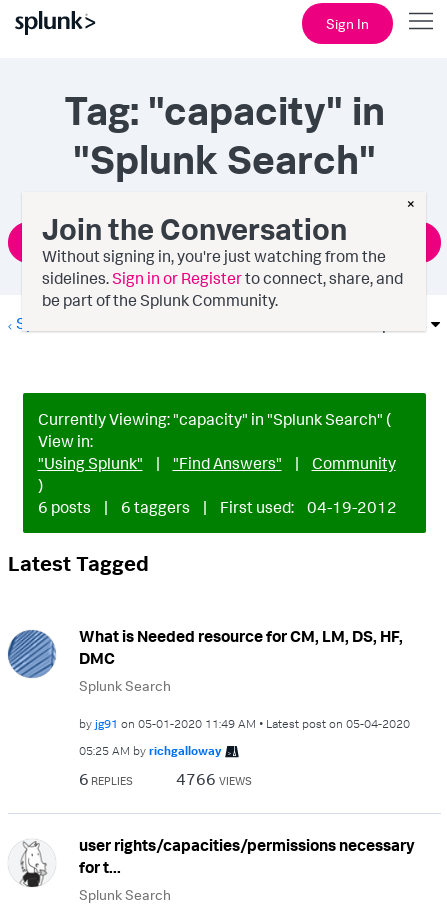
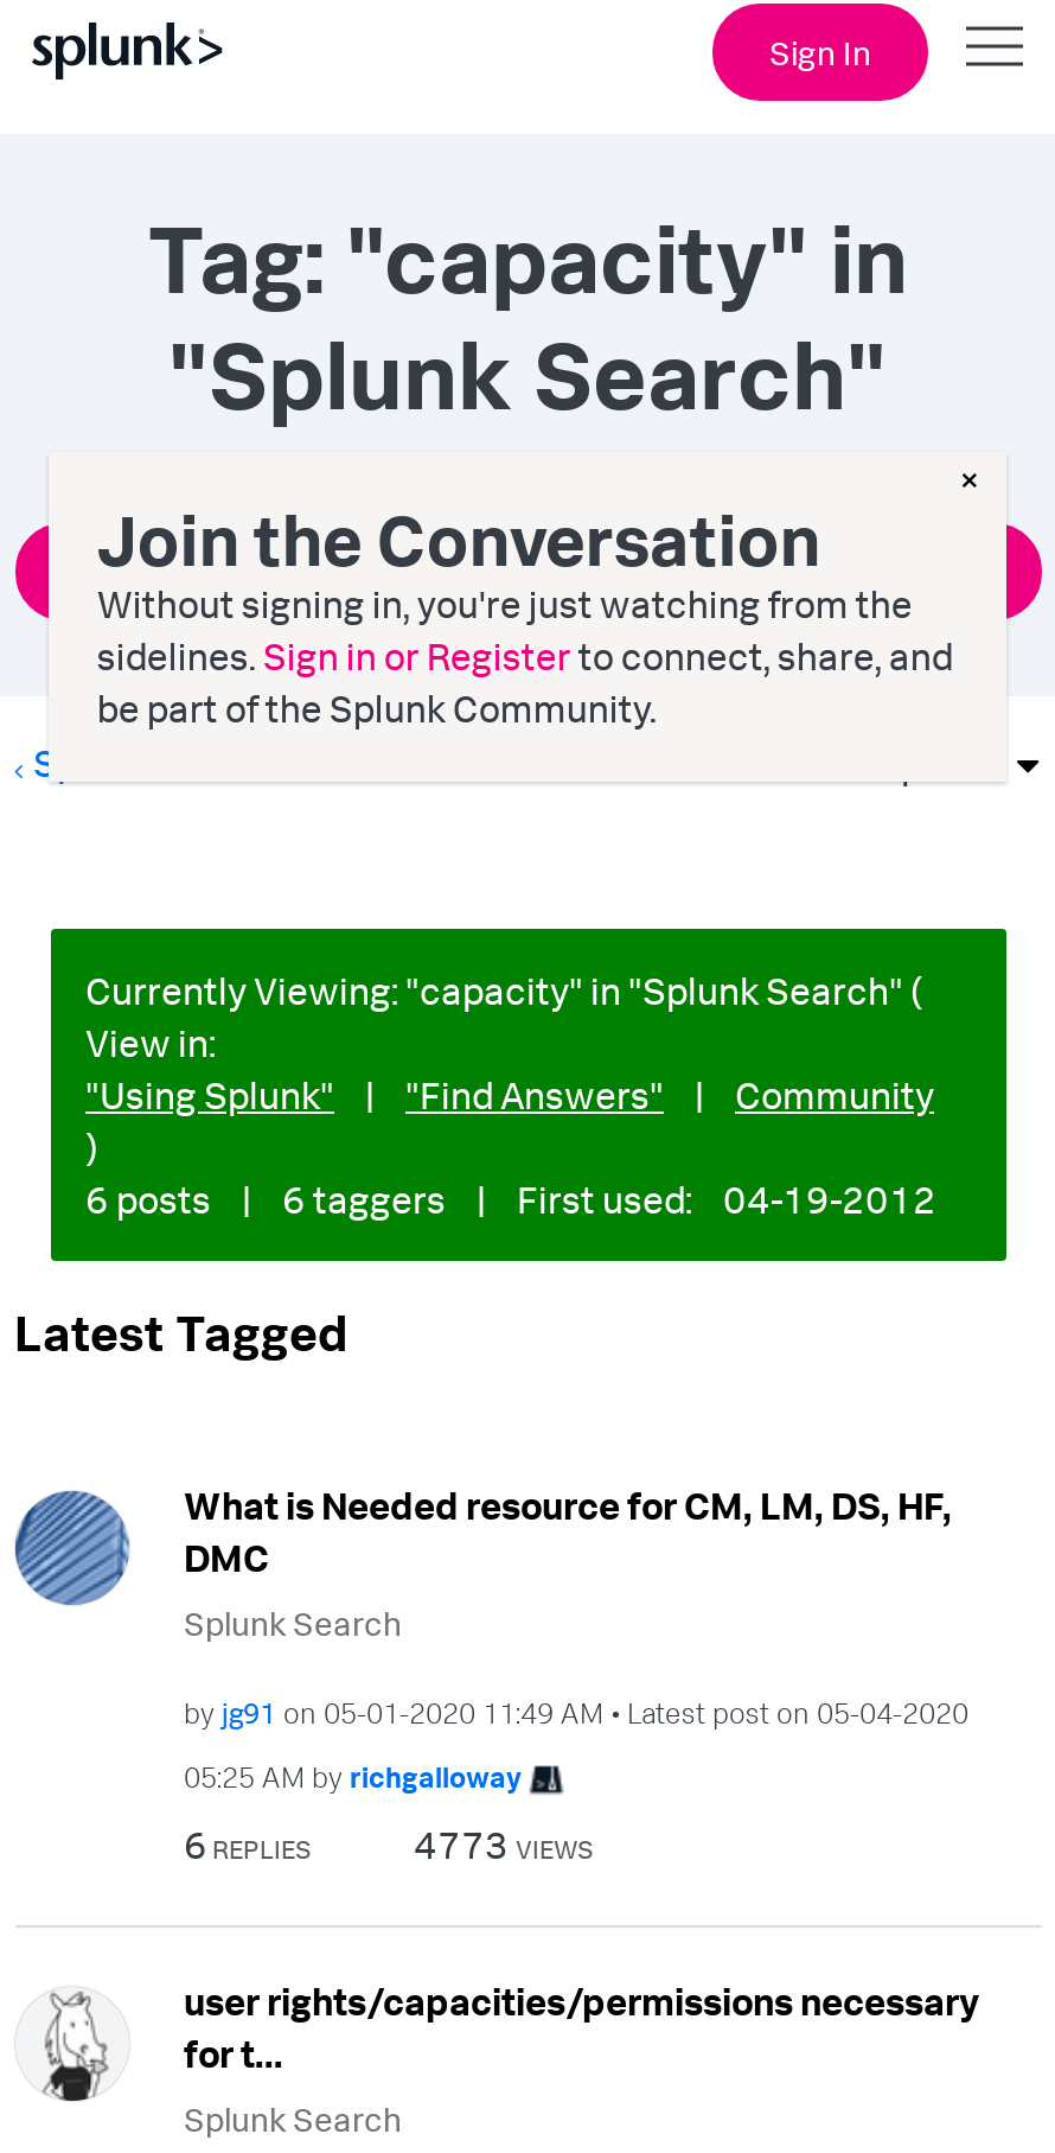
- 4766 VIEWS
+ 4773 VIEWS
